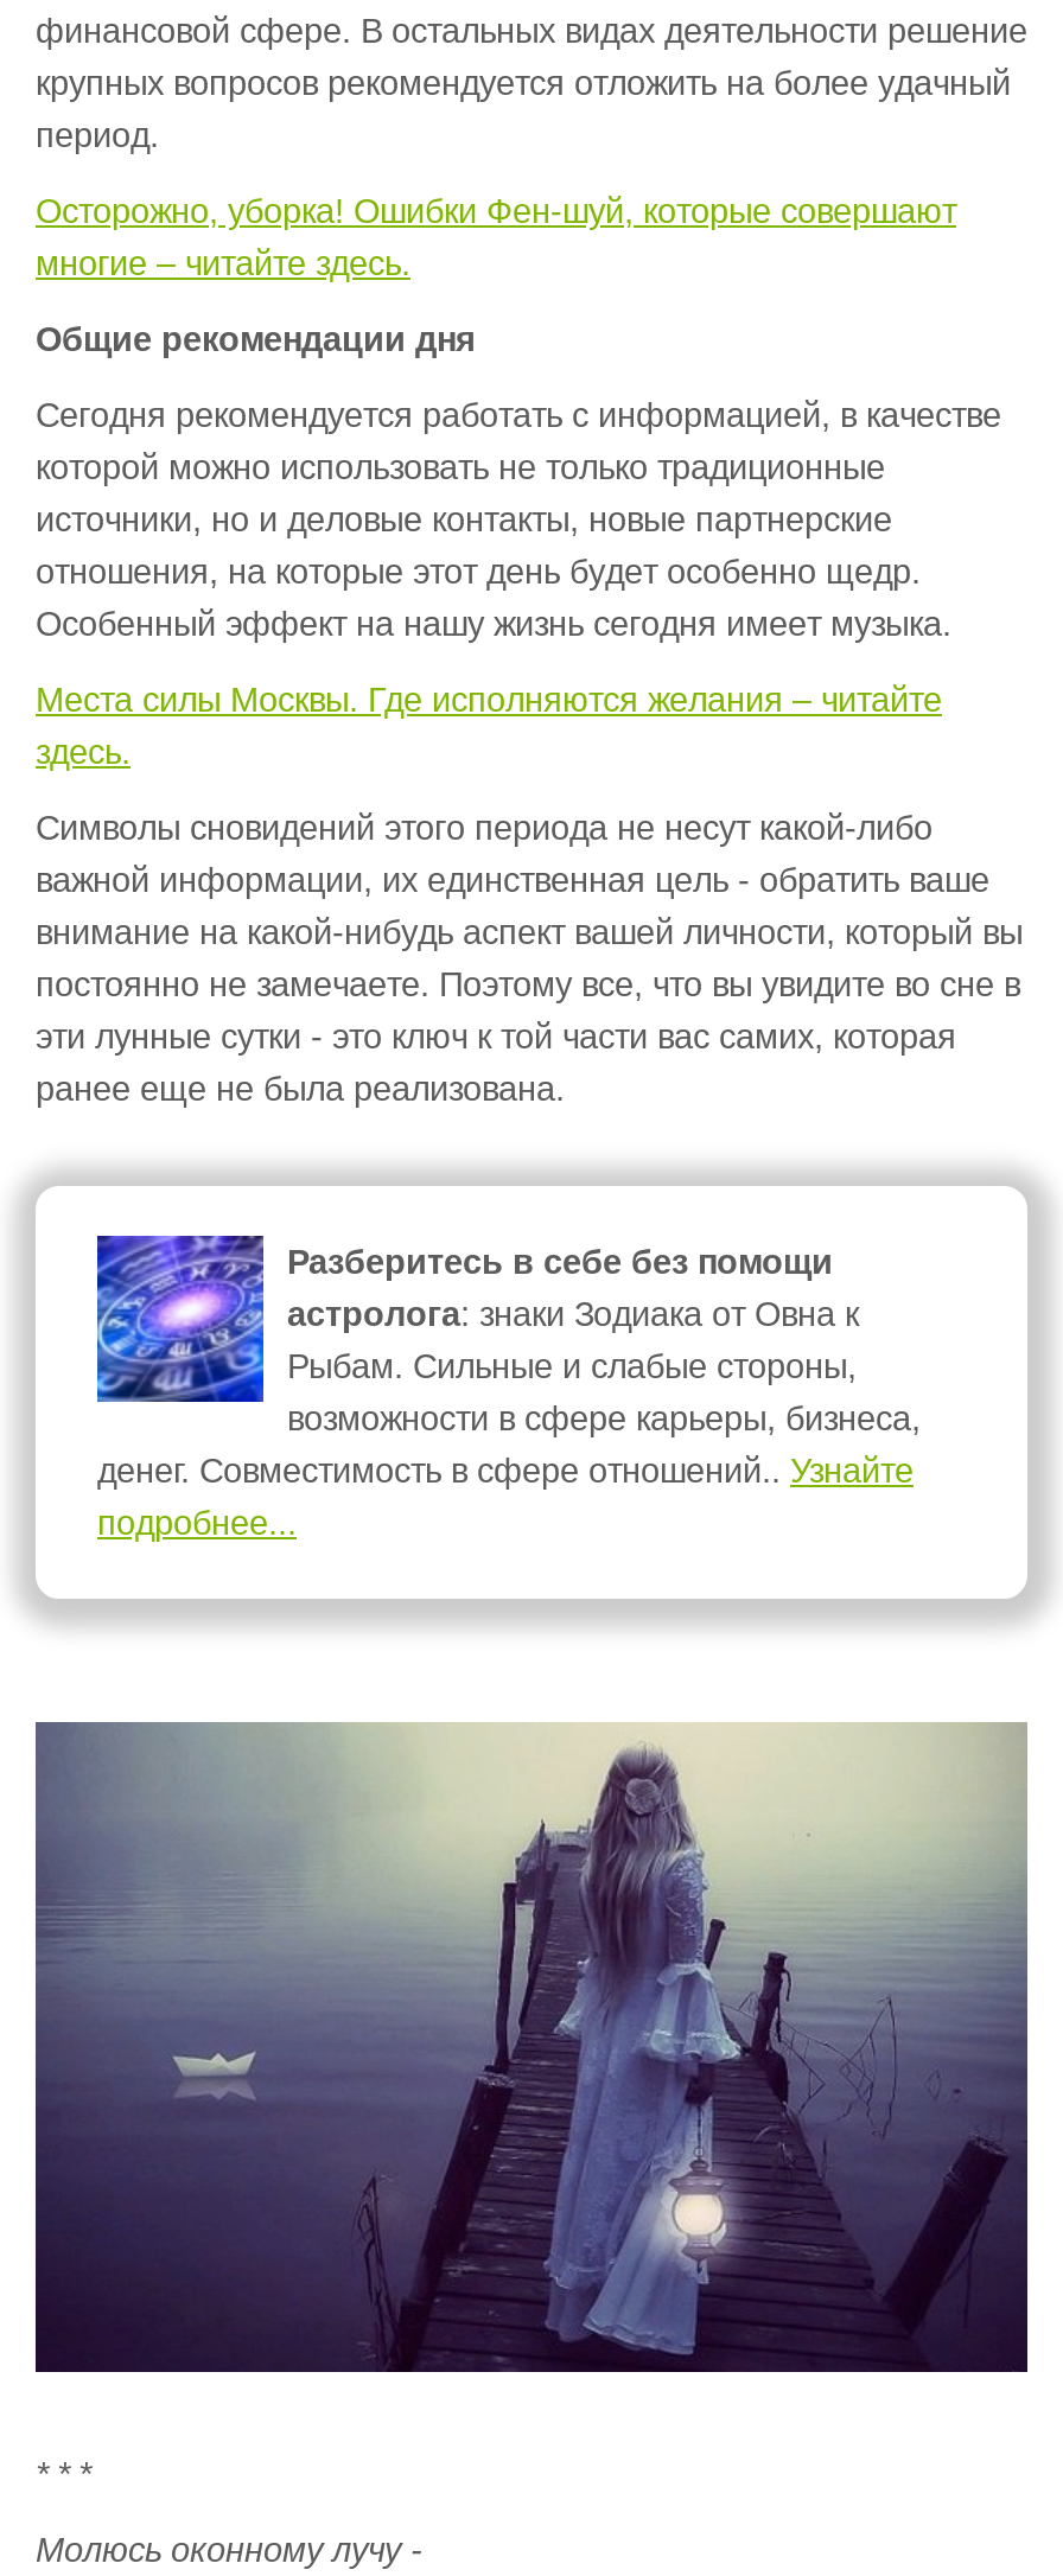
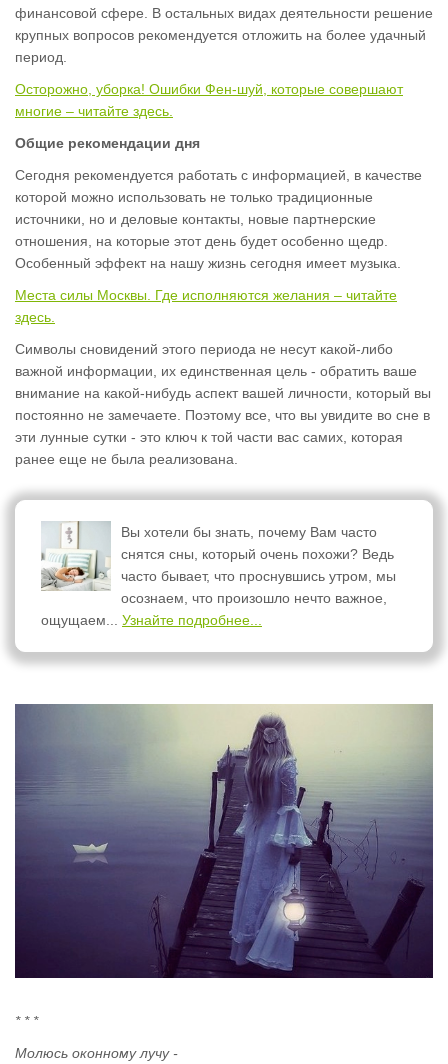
- [image]
- Разберитесь в себе без помощи
- астролога: знаки Зодиака от Овна к
- Рыбам. Сильные и слабые стороны,
- возможности в сфере карьеры, бизнеса,
- денег. Совместимость в сфере отношений.. Узнайте
- подробнее...
+ [image]
+ Вы хотели бы знать, почему Вам часто
+ снятся сны, который очень похожи? Ведь
+ часто бывает, что проснувшись утром, мы
+ осознаем, что произошло нечто важное,
+ ощущаем... Узнайте подробнее...
